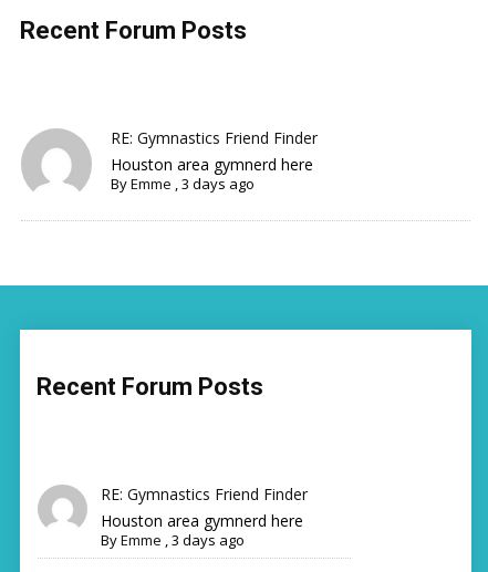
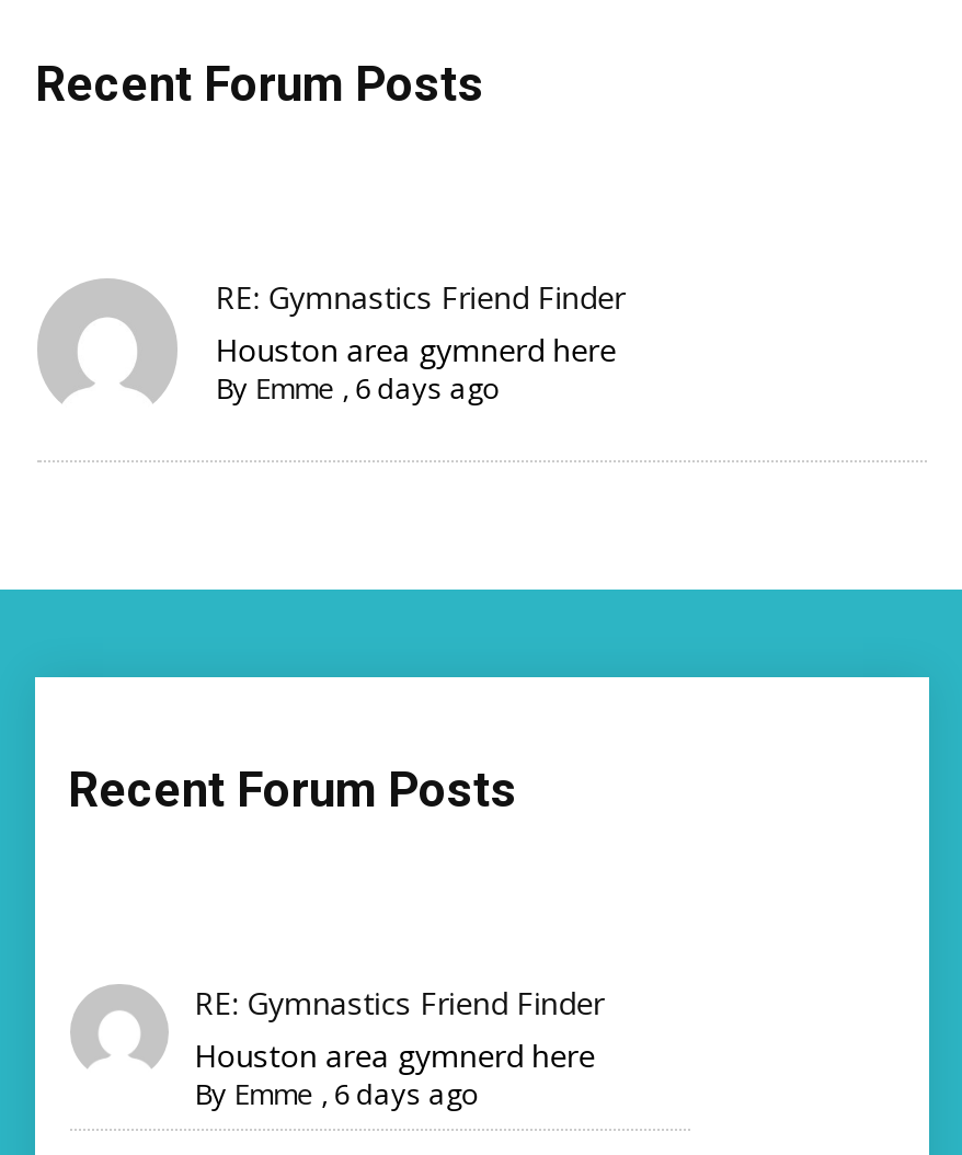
- By Emme, 3 days ago
+ By Emme, 6 days ago

- By Emme, 3 days ago
+ By Emme, 6 days ago
